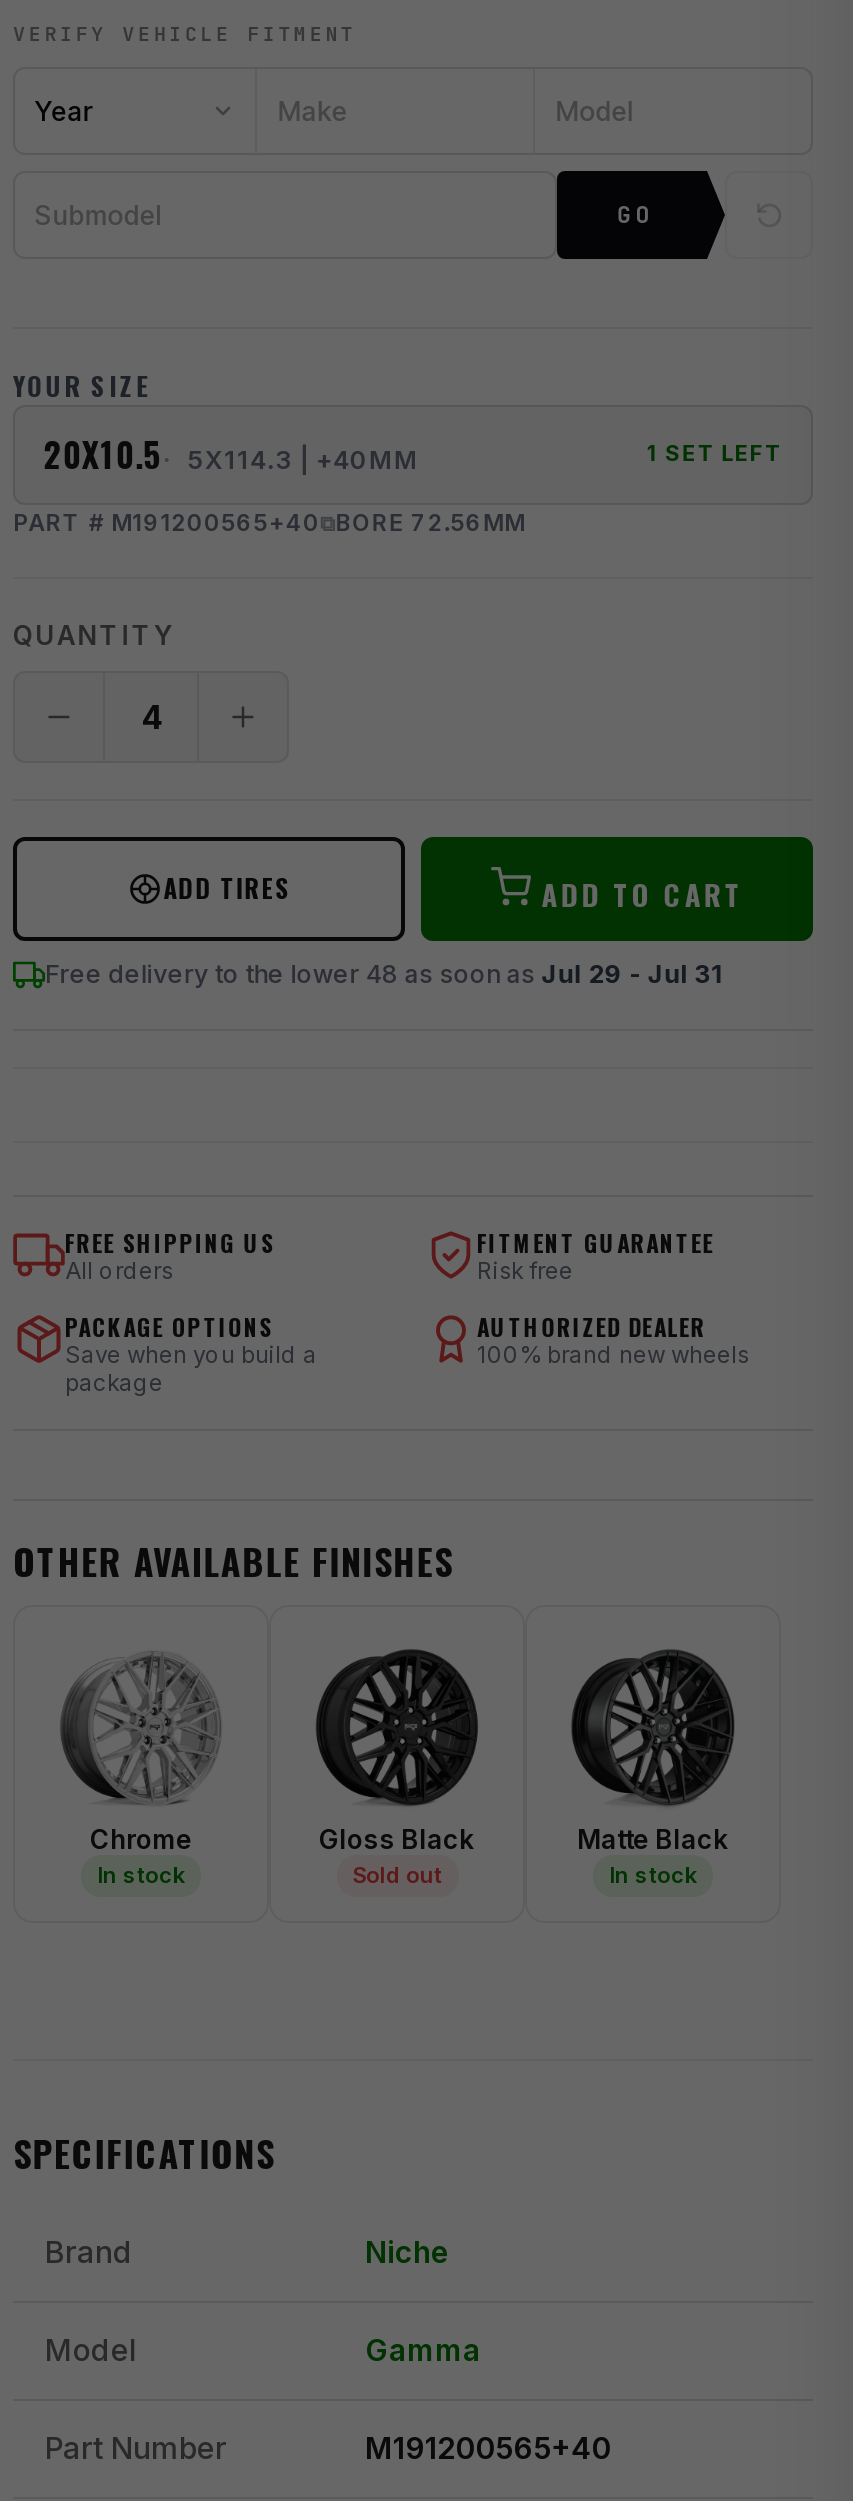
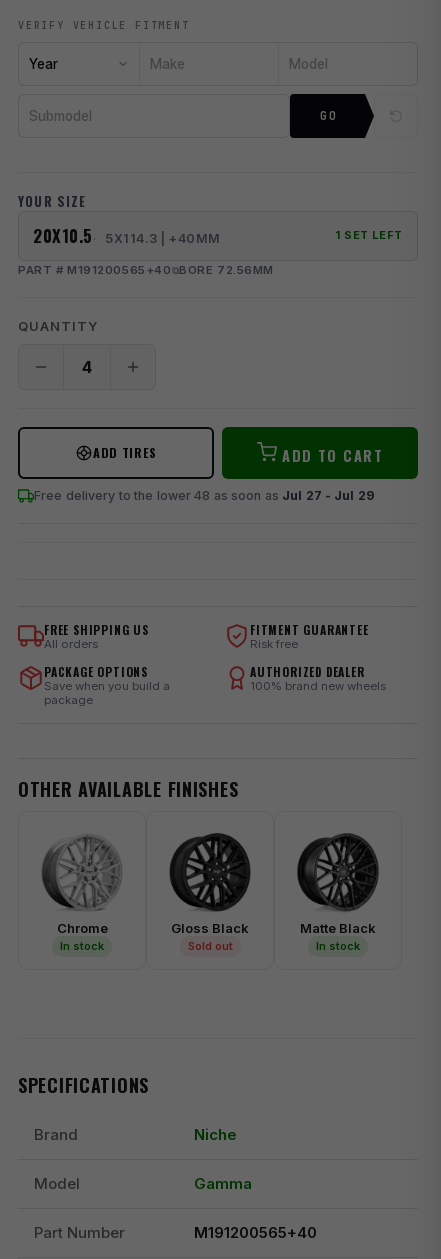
- Free delivery to the lower 48 as soon as Jul 29 - Jul 31
+ Free delivery to the lower 48 as soon as Jul 27 - Jul 29
